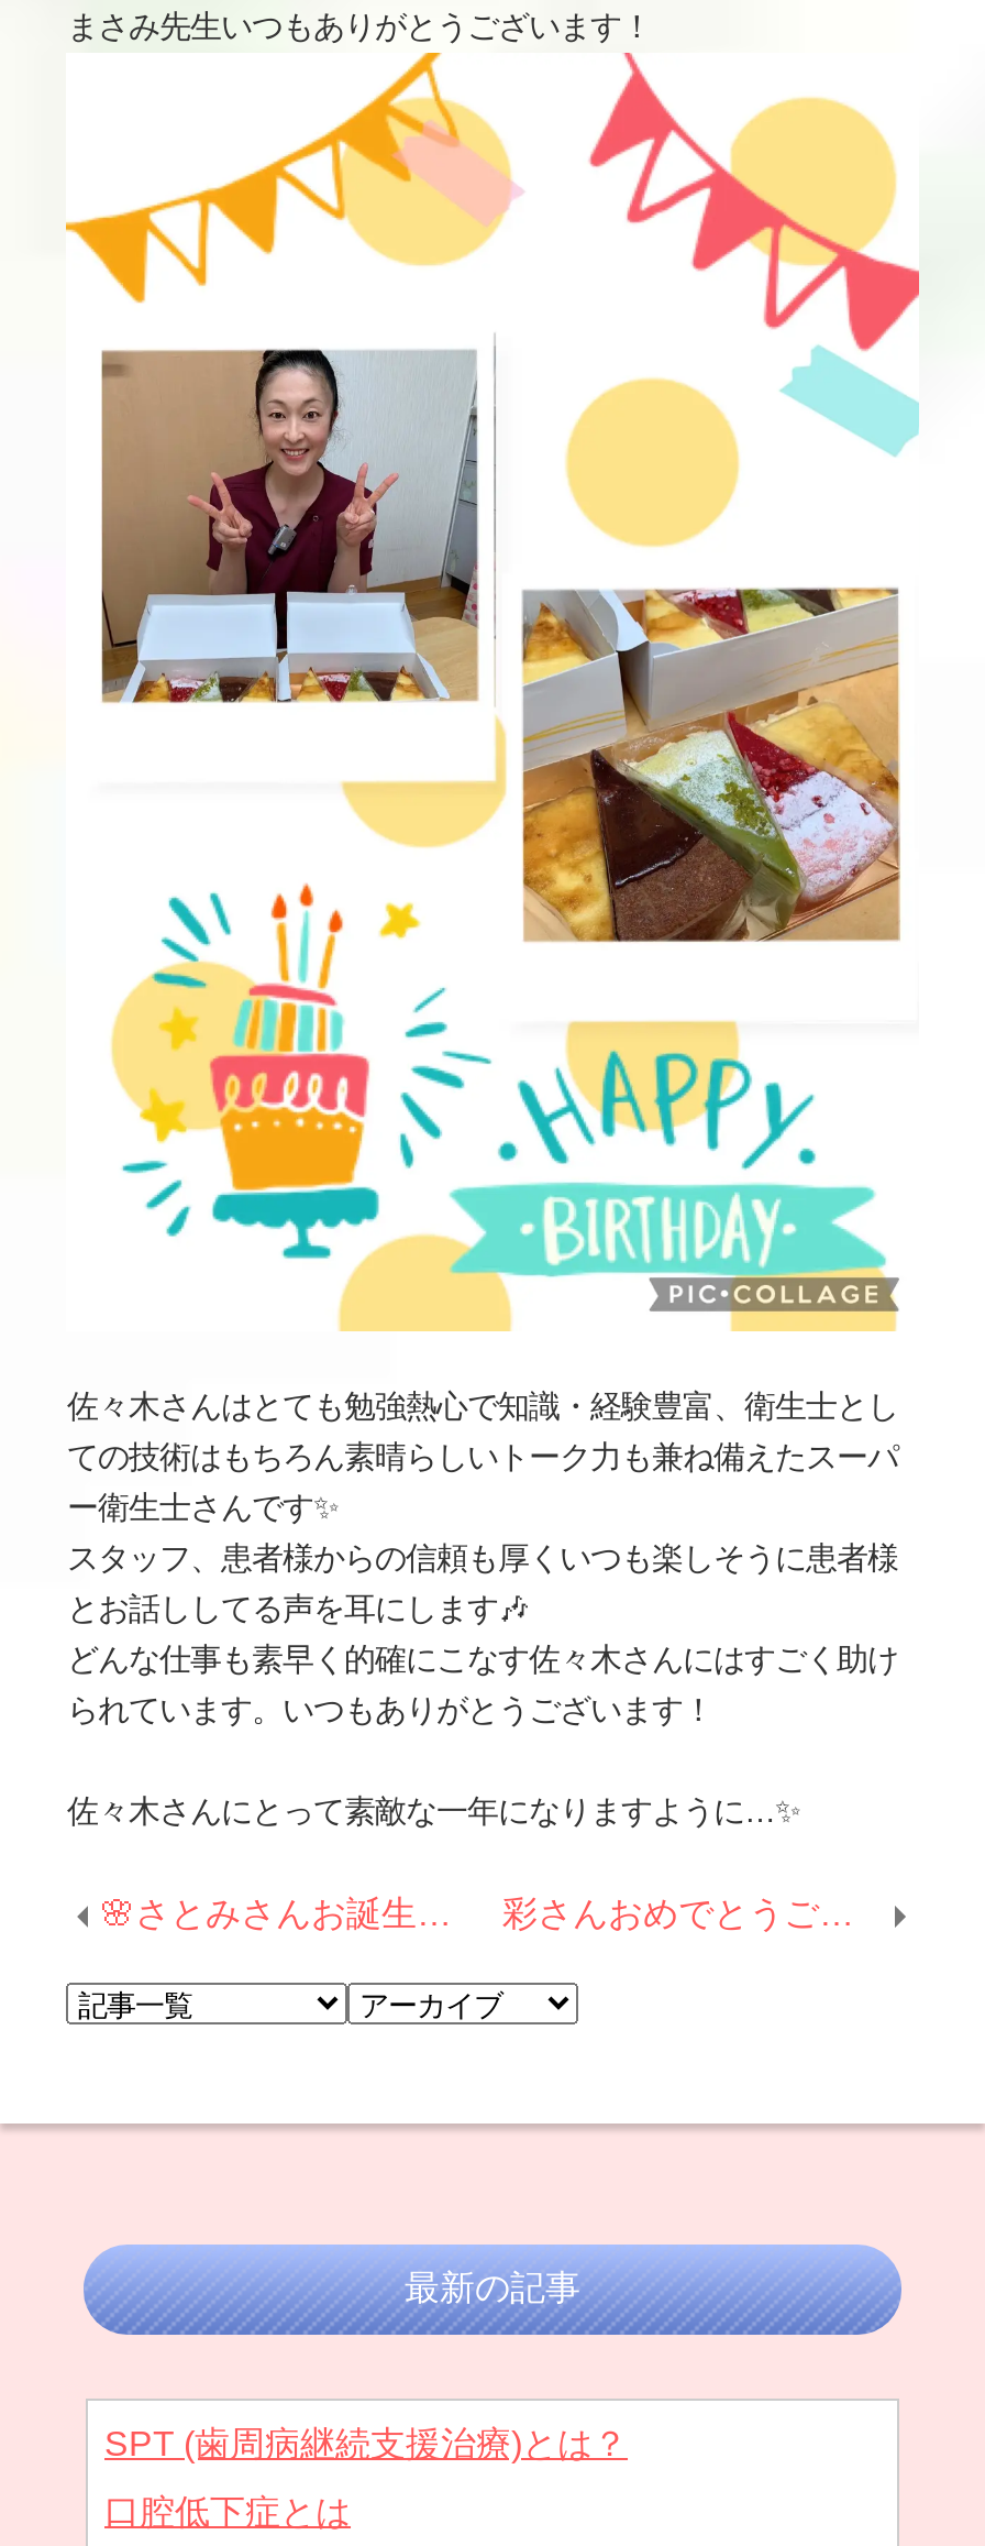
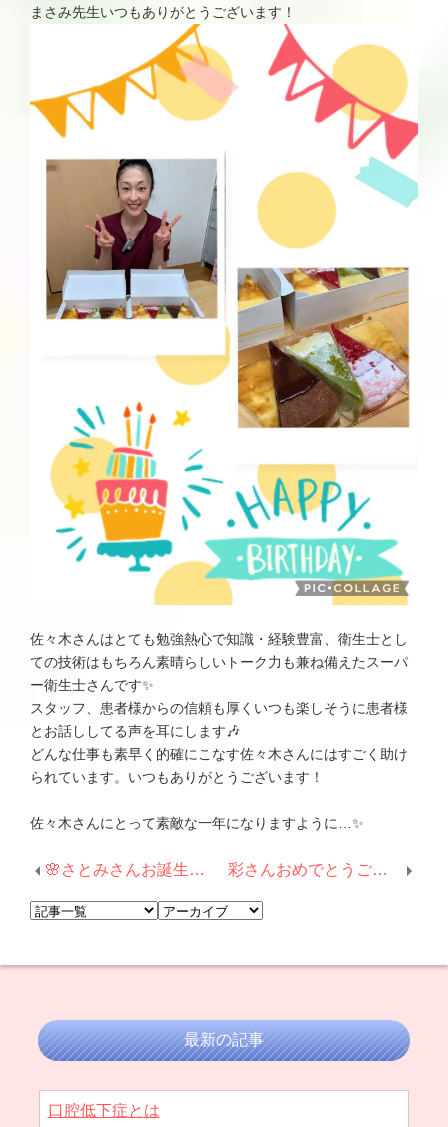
- SPT (歯周病継続支援治療)とは？
